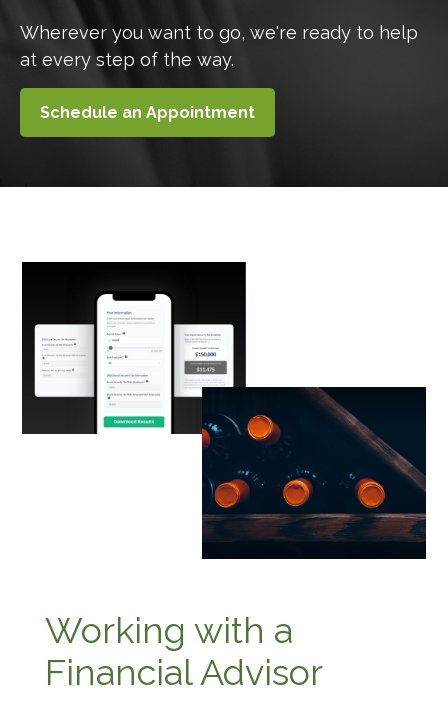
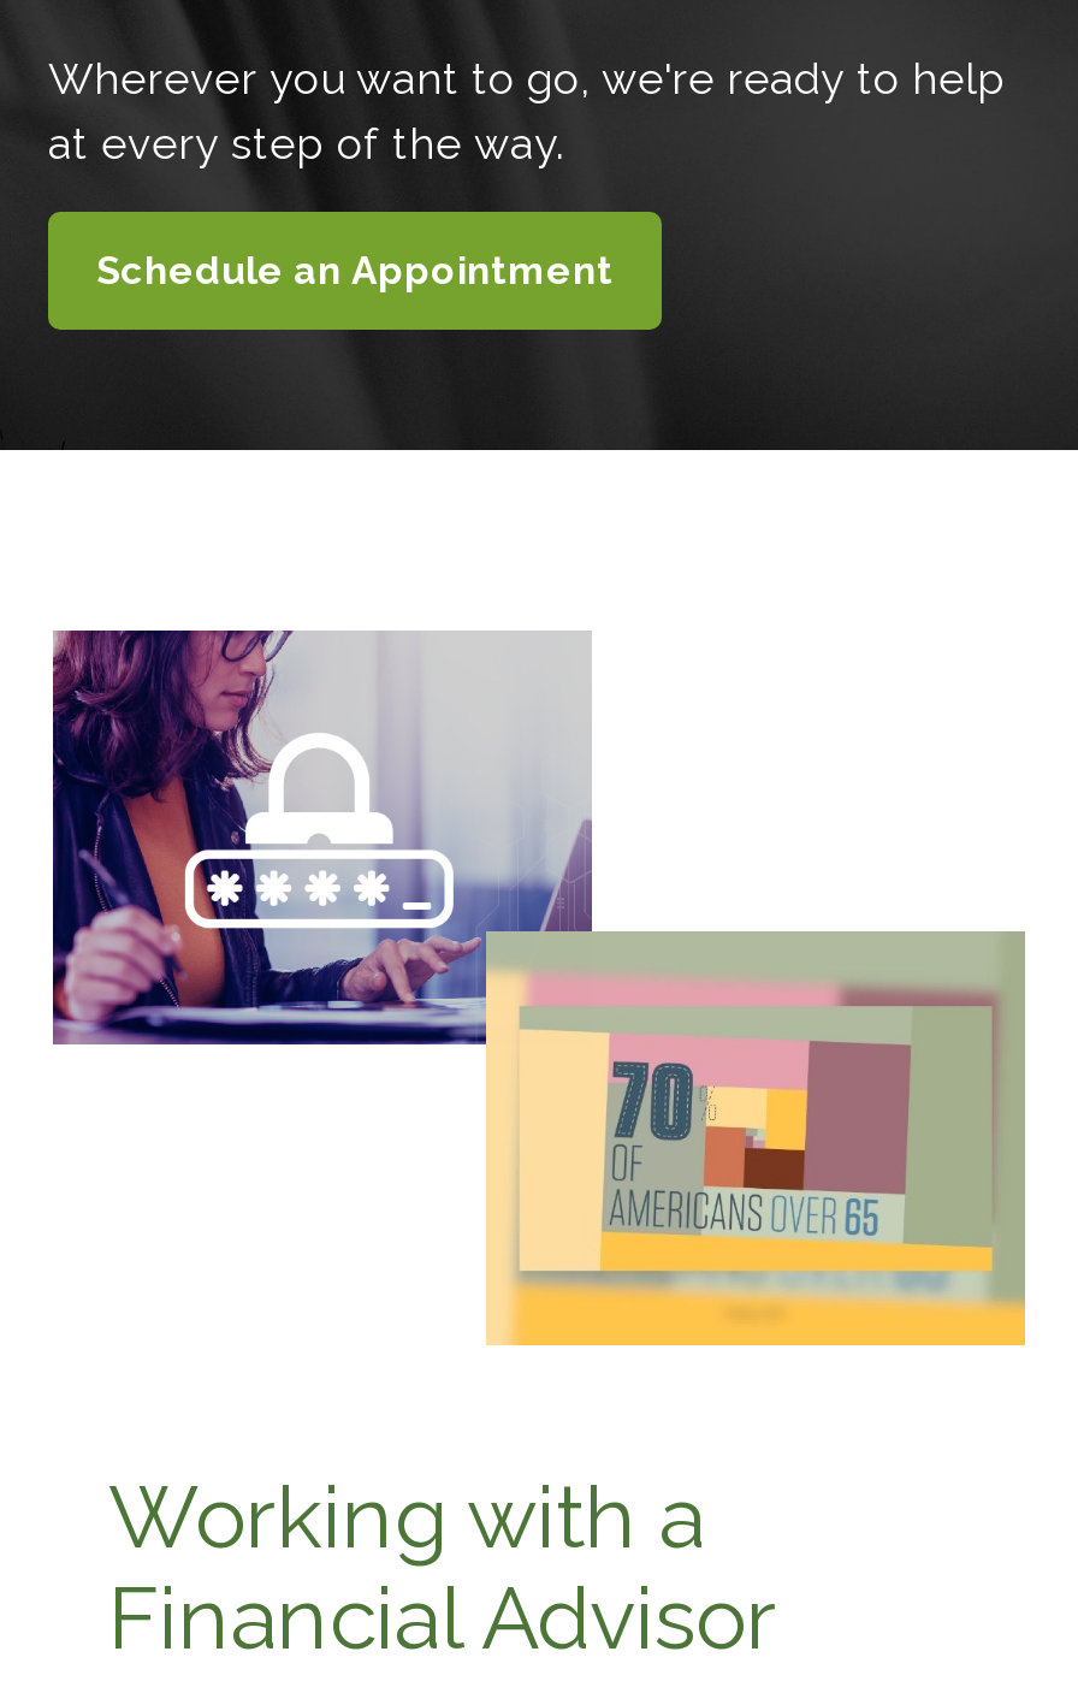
- [image]
+ [image]
